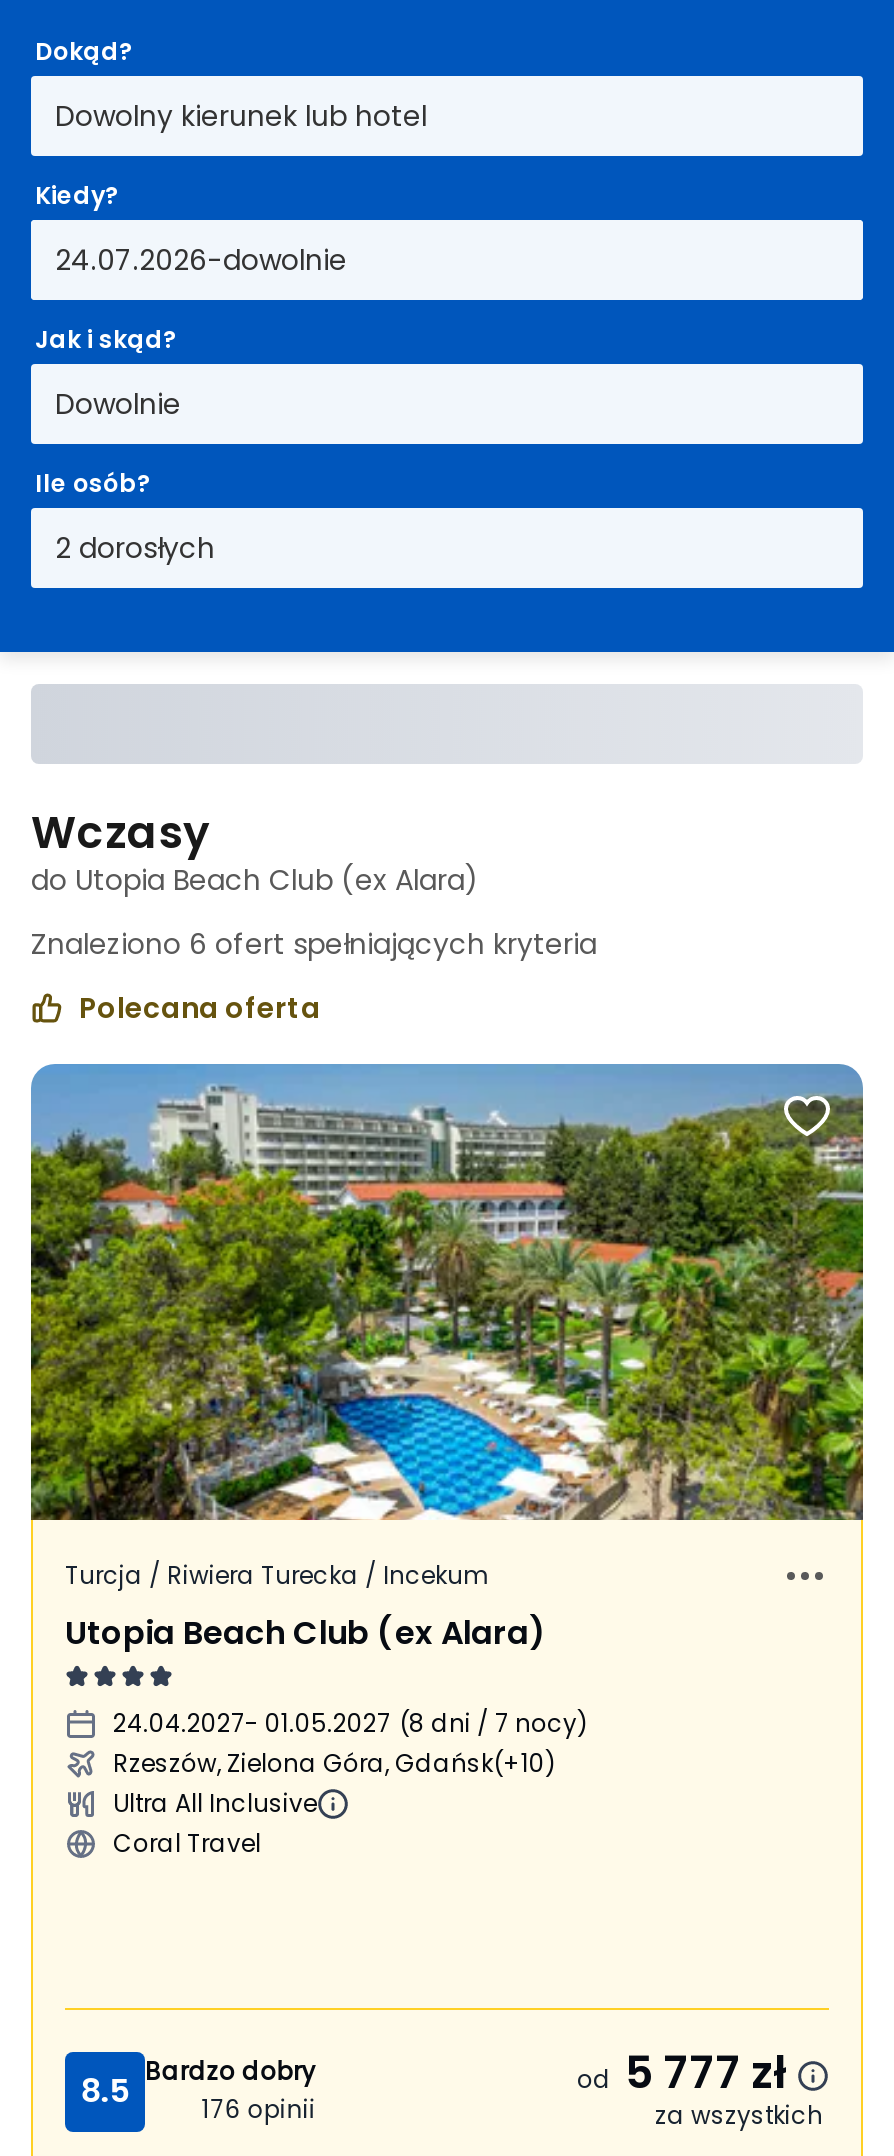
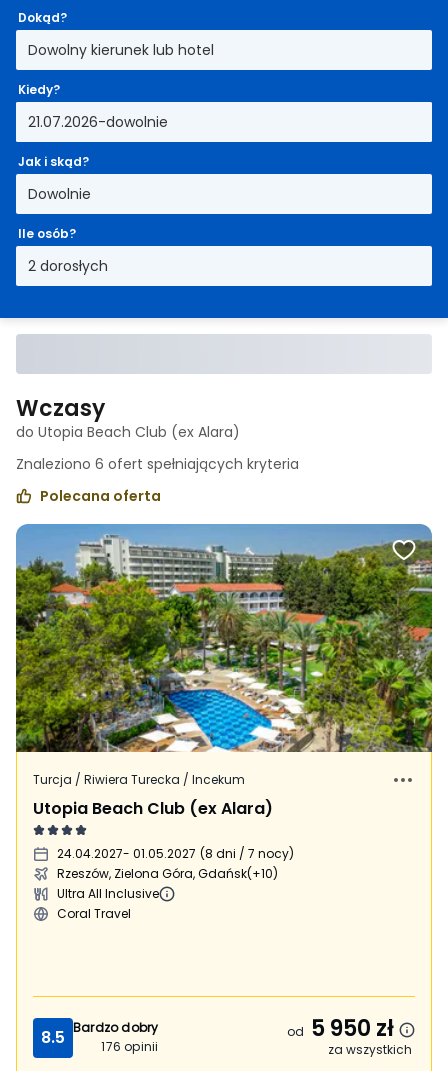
- 24.07.2026-dowolnie
+ 21.07.2026-dowolnie

- od 5 777 zł
+ od 5 950 zł
